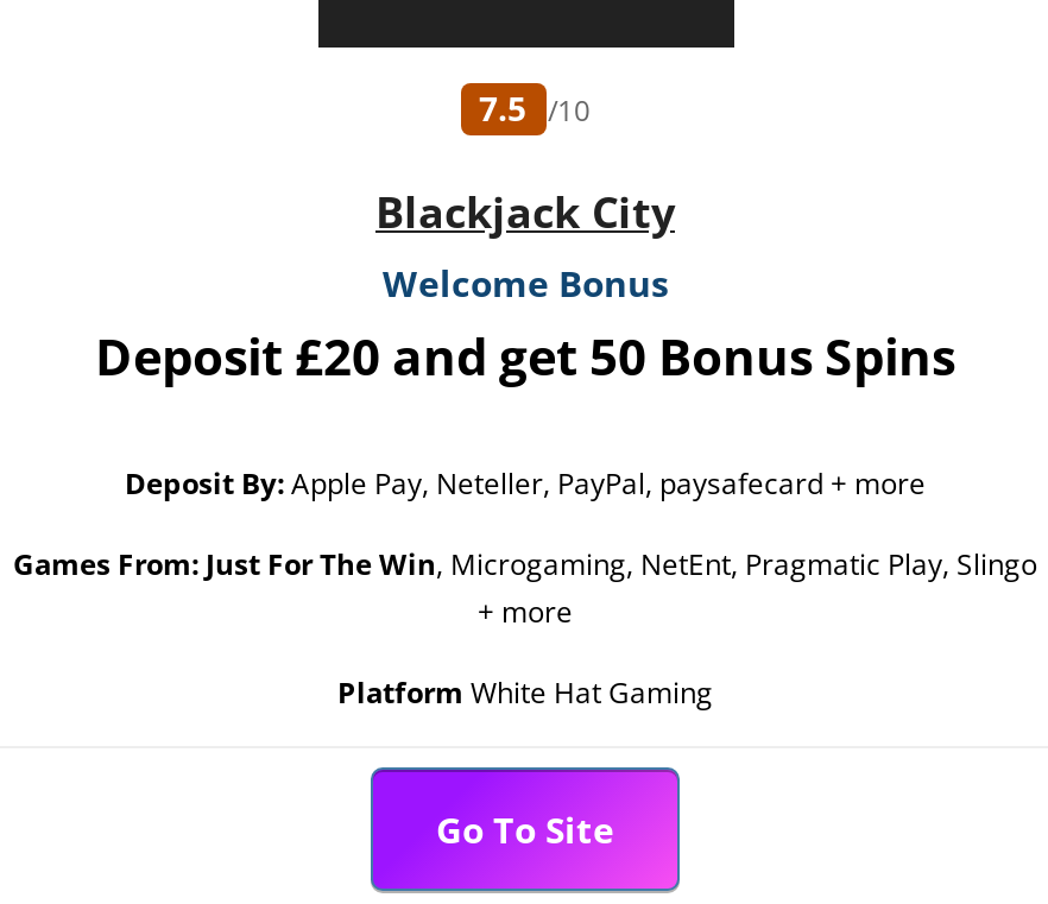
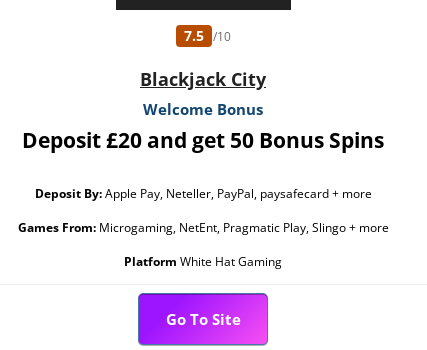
- Games From: Just For The Win, Microgaming, NetEnt, Pragmatic Play, Slingo
- + more
+ Games From: Microgaming, NetEnt, Pragmatic Play, Slingo + more
